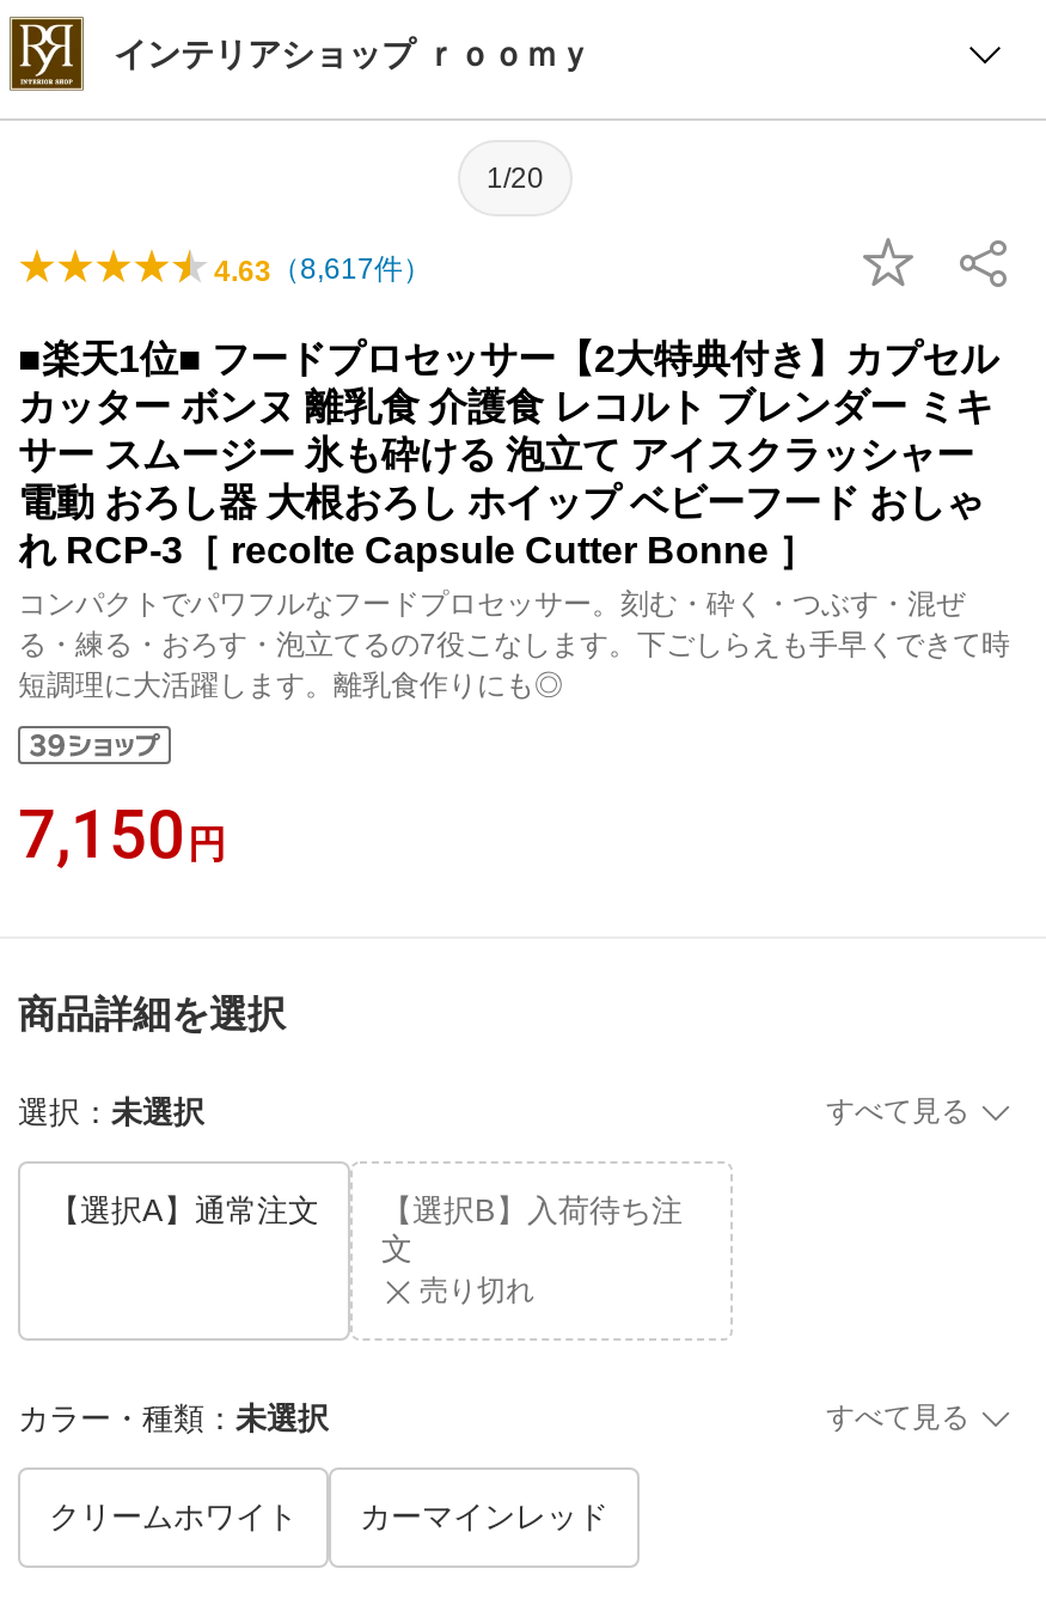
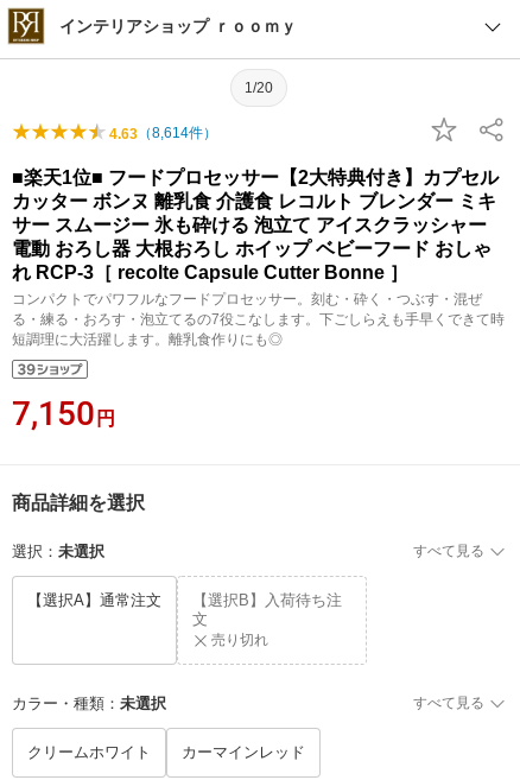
- 4.63（8,617件）
+ 4.63（8,614件）
